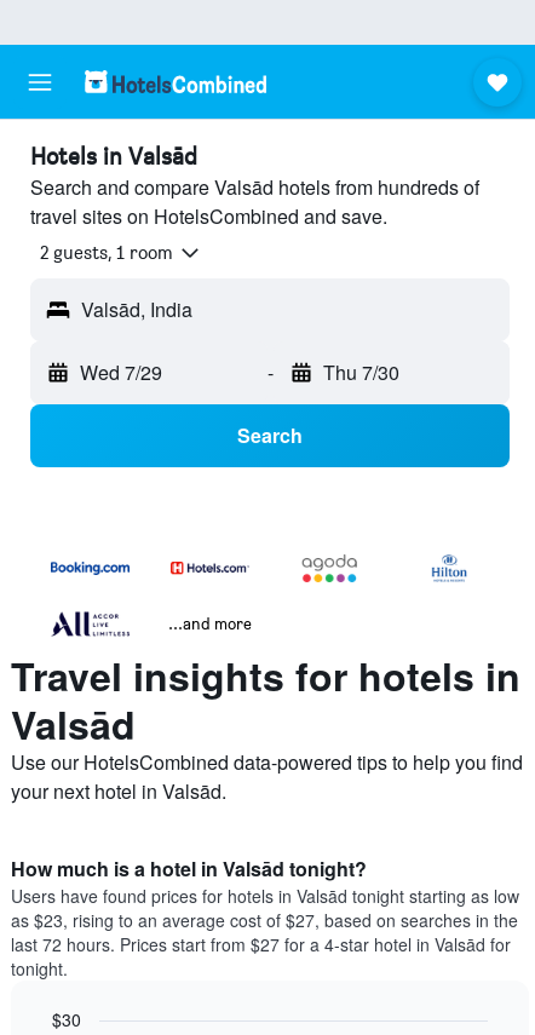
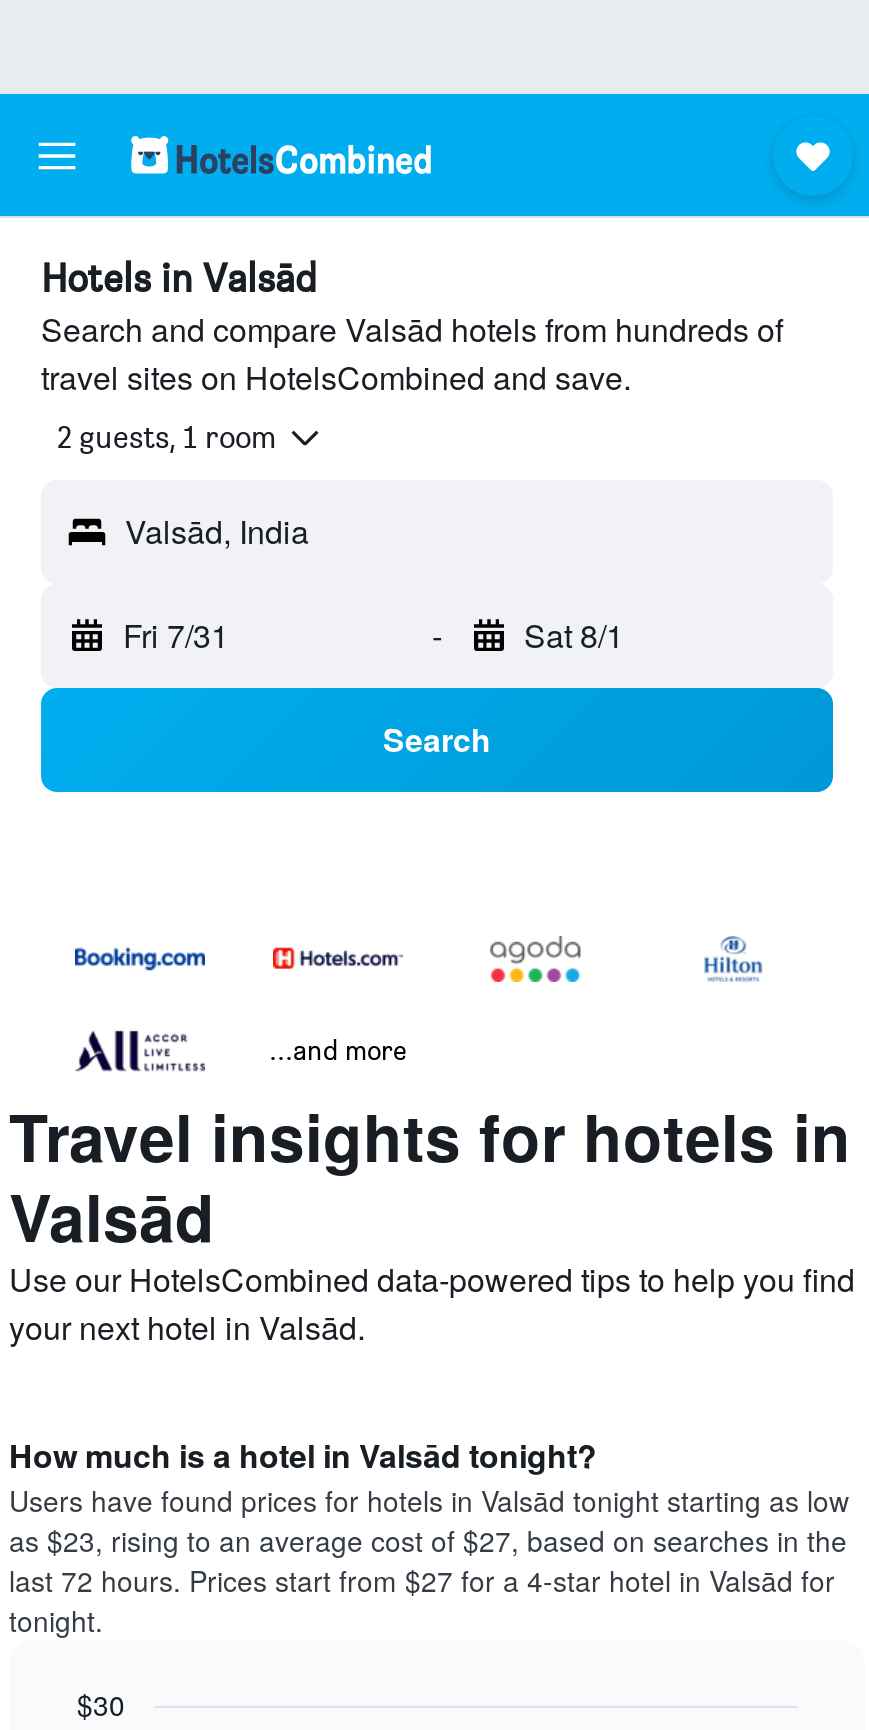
- Wed 7/29
+ Fri 7/31

- Thu 7/30
+ Sat 8/1
